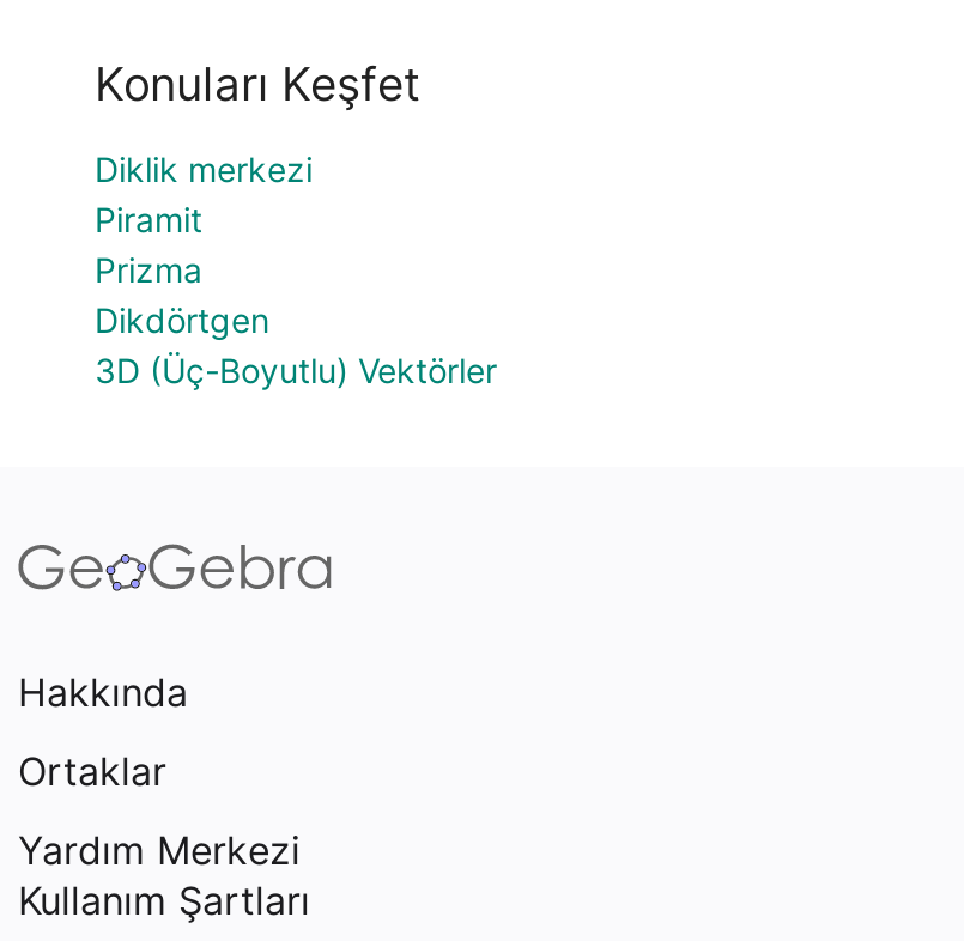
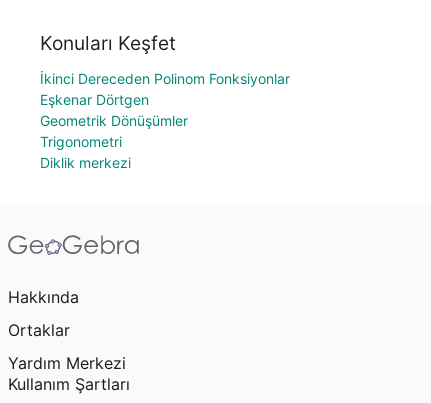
+ İkinci Dereceden Polinom Fonksiyonlar
+ Eşkenar Dörtgen
+ Geometrik Dönüşümler
+ Trigonometri

moved down: Diklik merkezi

- Piramit
- Prizma
- Dikdörtgen
- 3D (Üç-Boyutlu) Vektörler
